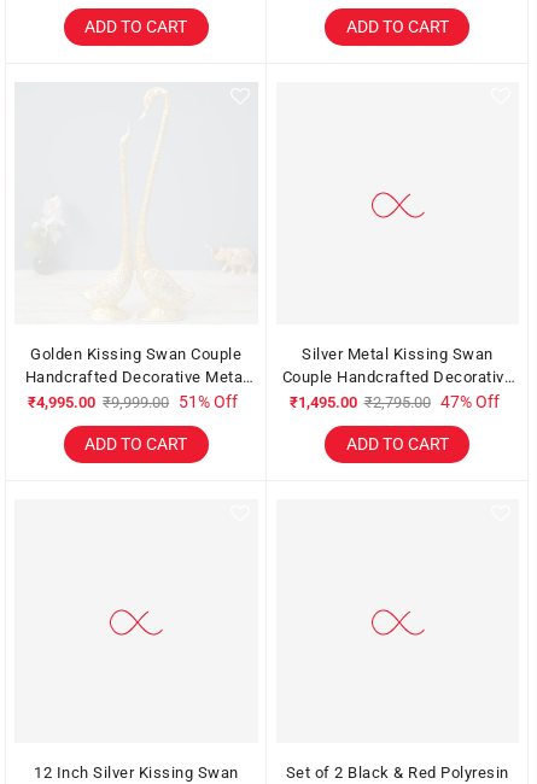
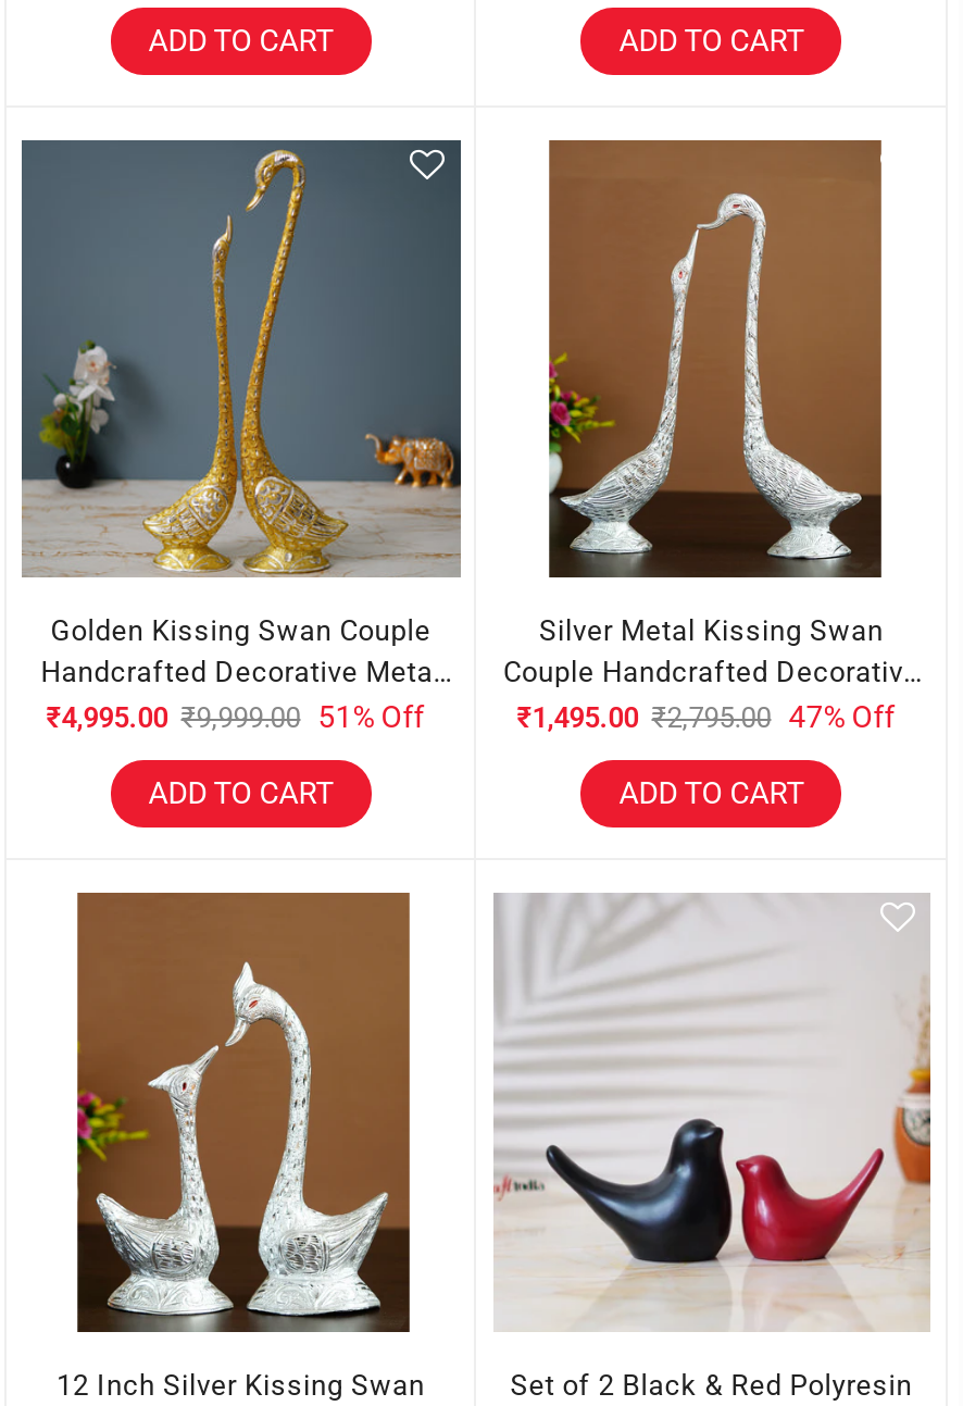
+ [image]

+ [image]

+ [image]

+ [image]
